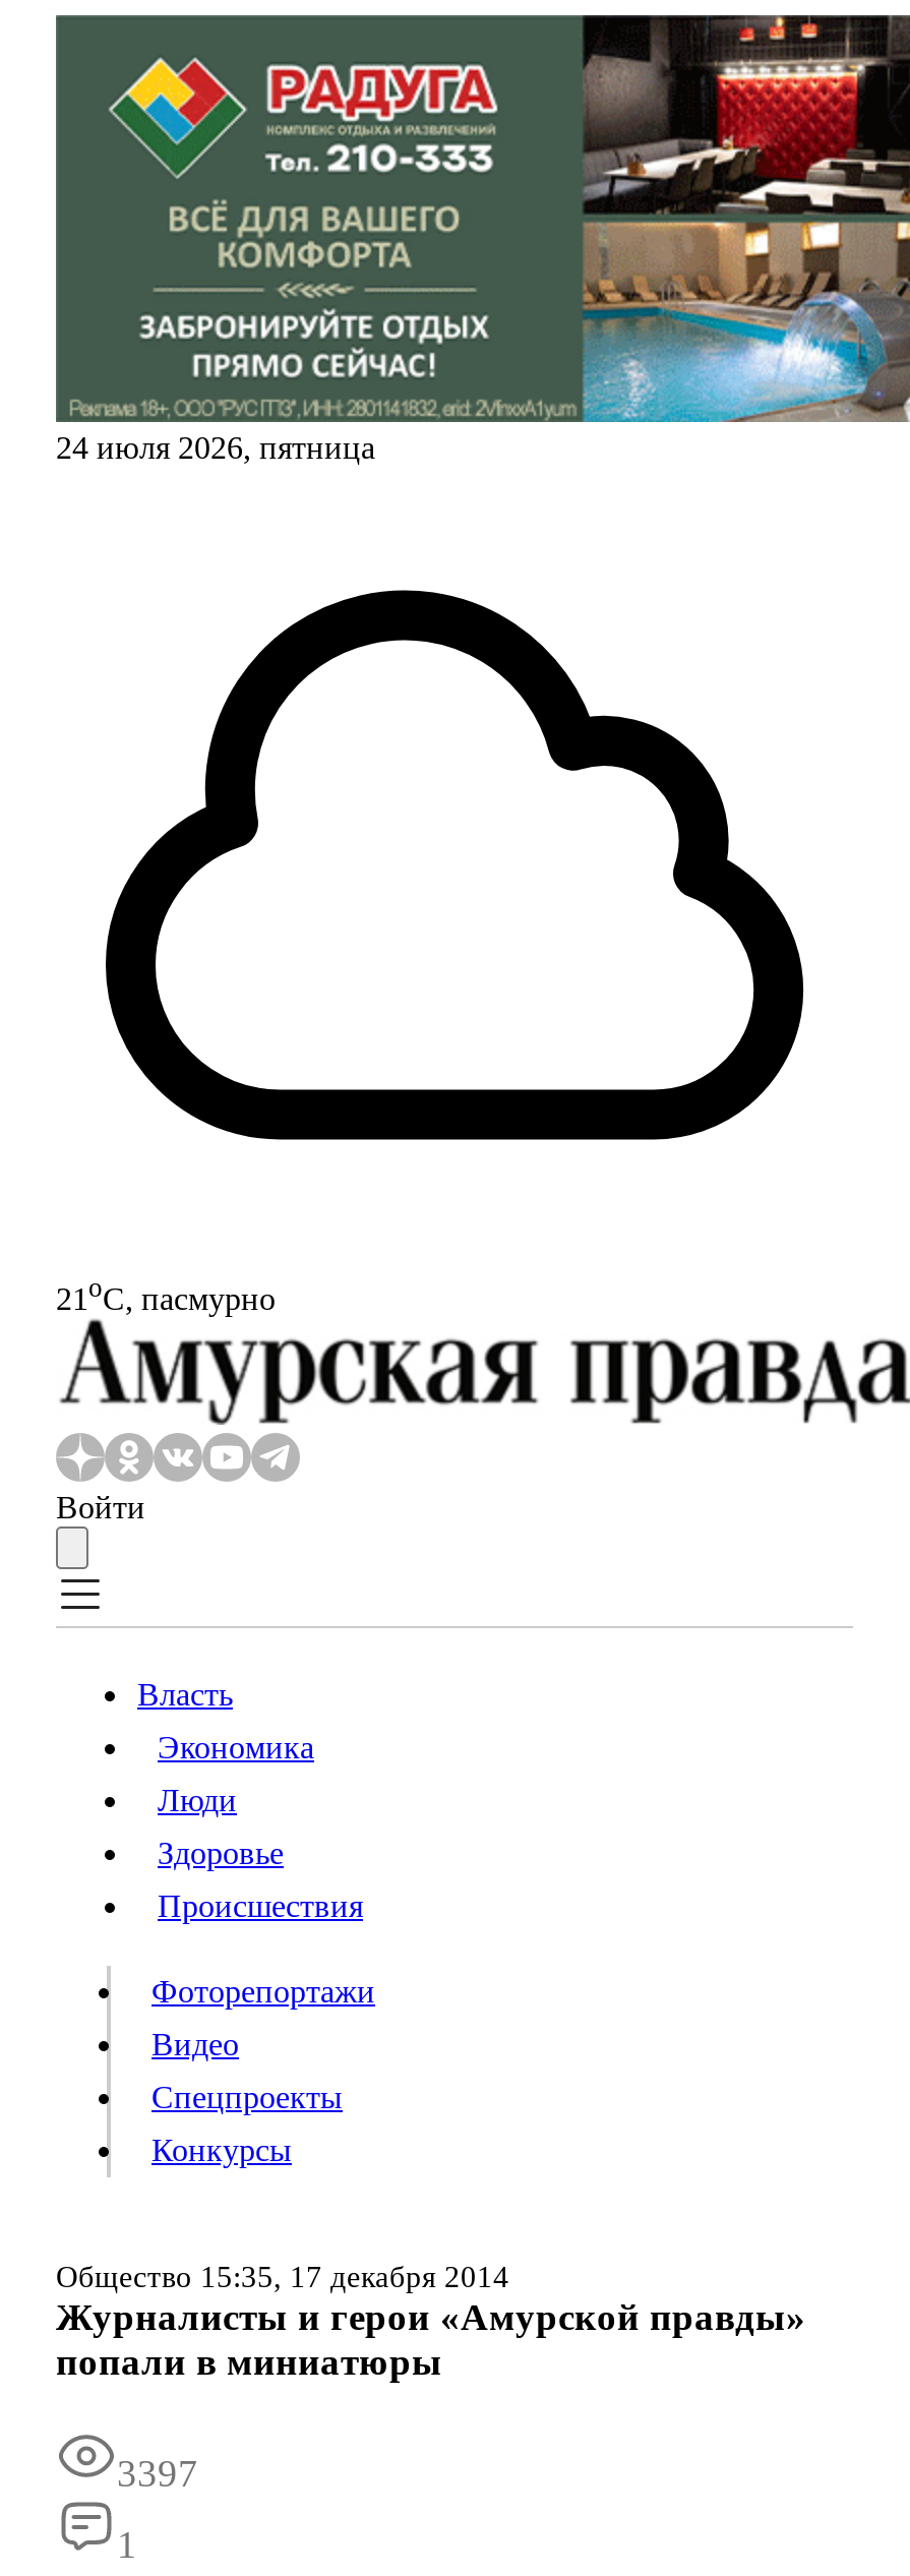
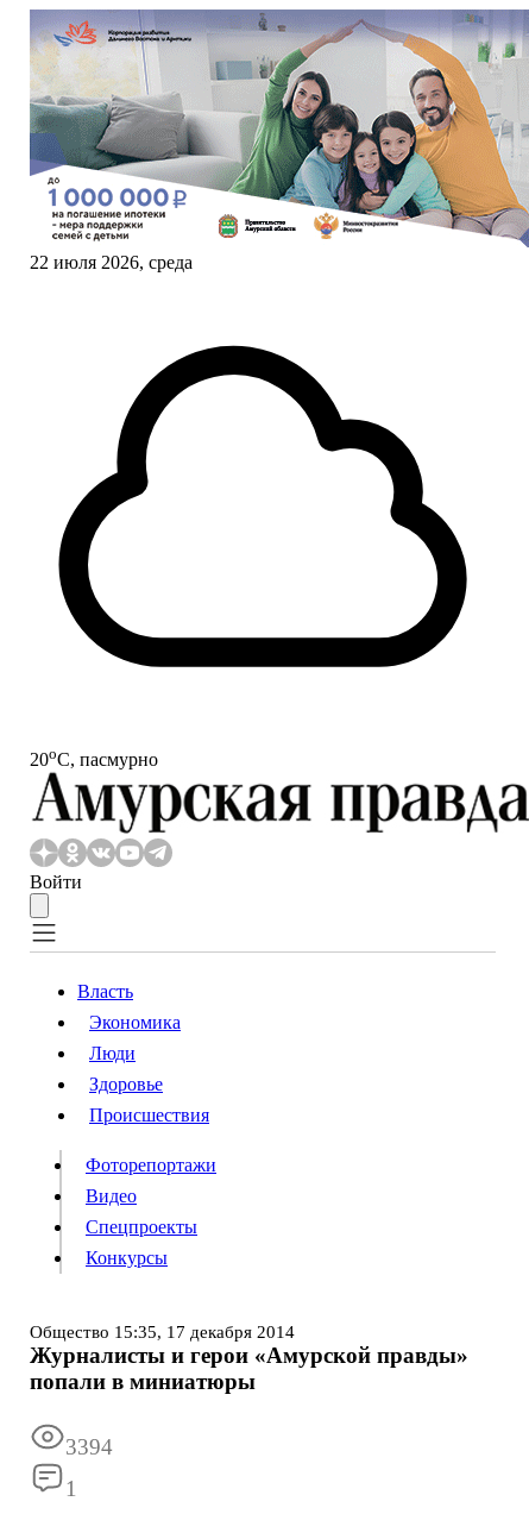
- [image]
- 24 июля 2026, пятница
+ [image]
+ 22 июля 2026, среда

- 21oС, пасмурно
+ 20oС, пасмурно

- 3397
+ 3394
